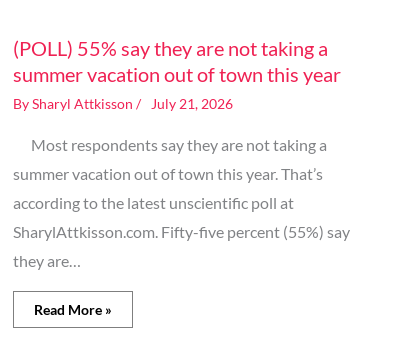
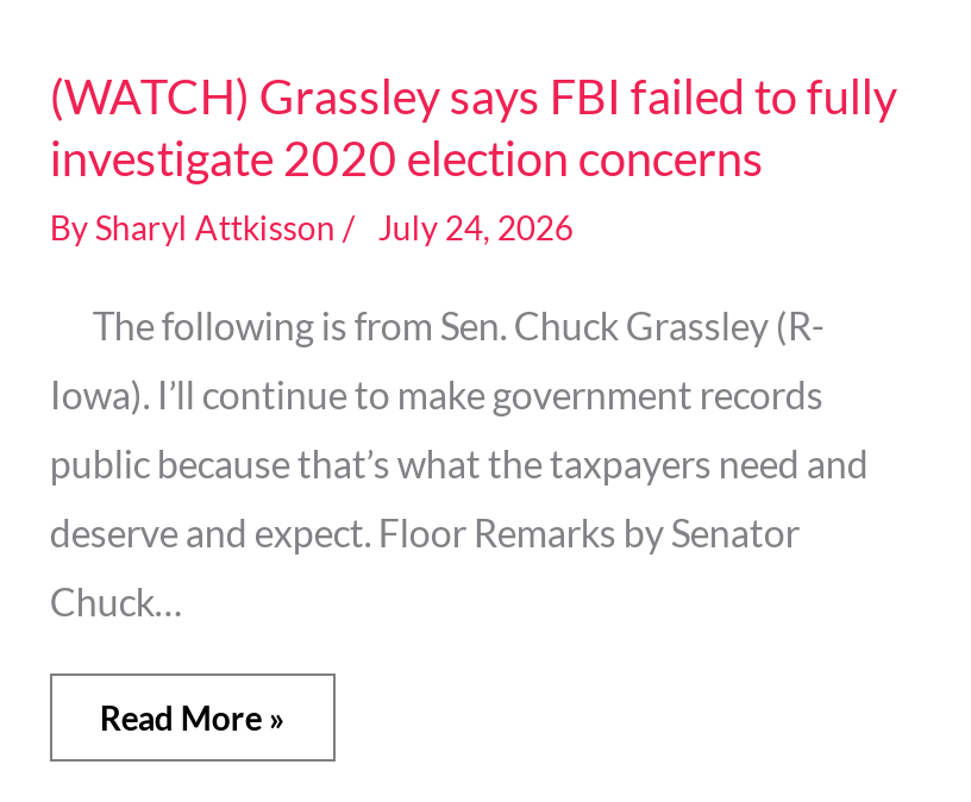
- (POLL) 55% say they are not taking a
- summer vacation out of town this year
- By Sharyl Attkisson / July 21, 2026
+ (WATCH) Grassley says FBI failed to fully
+ investigate 2020 election concerns
+ By Sharyl Attkisson / July 24, 2026

- Most respondents say they are not taking a
+ The following is from Sen. Chuck Grassley (R-

- summer vacation out of town this year. That’s
+ Iowa). I’ll continue to make government records

- according to the latest unscientific poll at
+ public because that’s what the taxpayers need and

- SharylAttkisson.com. Fifty-five percent (55%) say
+ deserve and expect. Floor Remarks by Senator

- they are…
+ Chuck…
